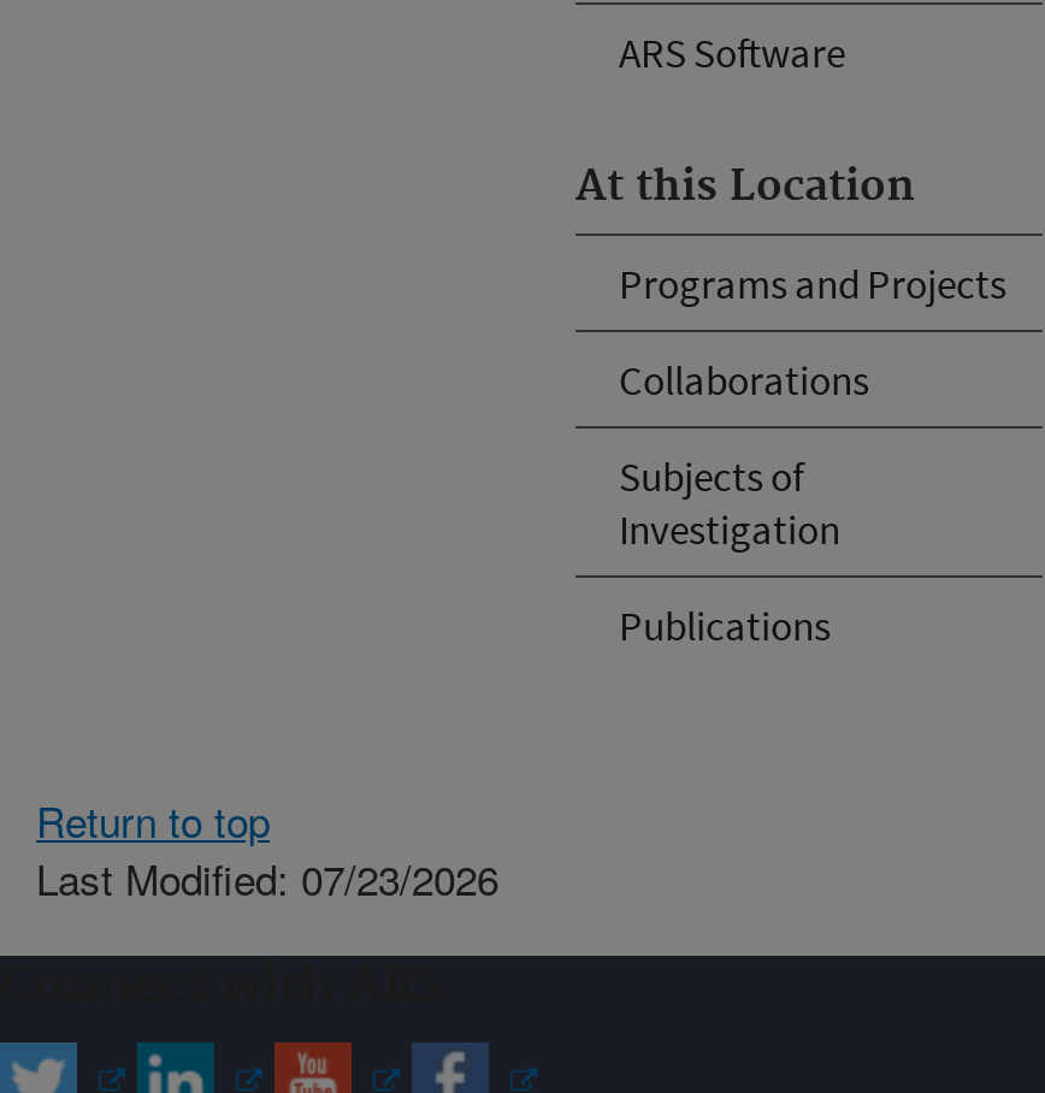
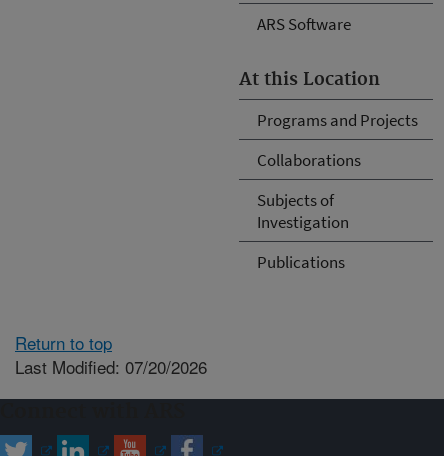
- Last Modified: 07/23/2026
+ Last Modified: 07/20/2026
